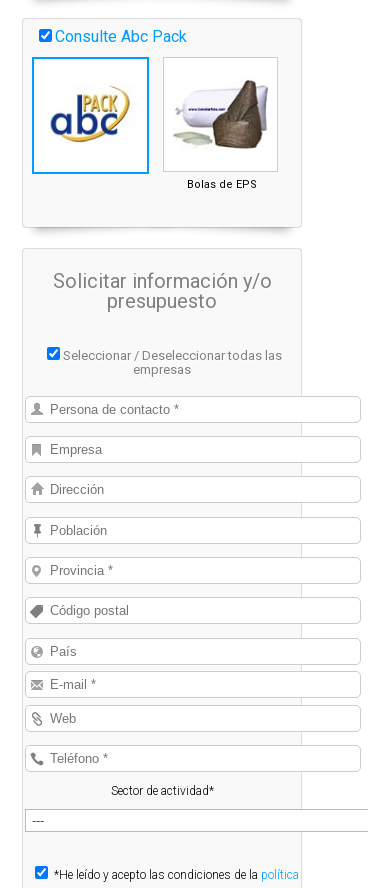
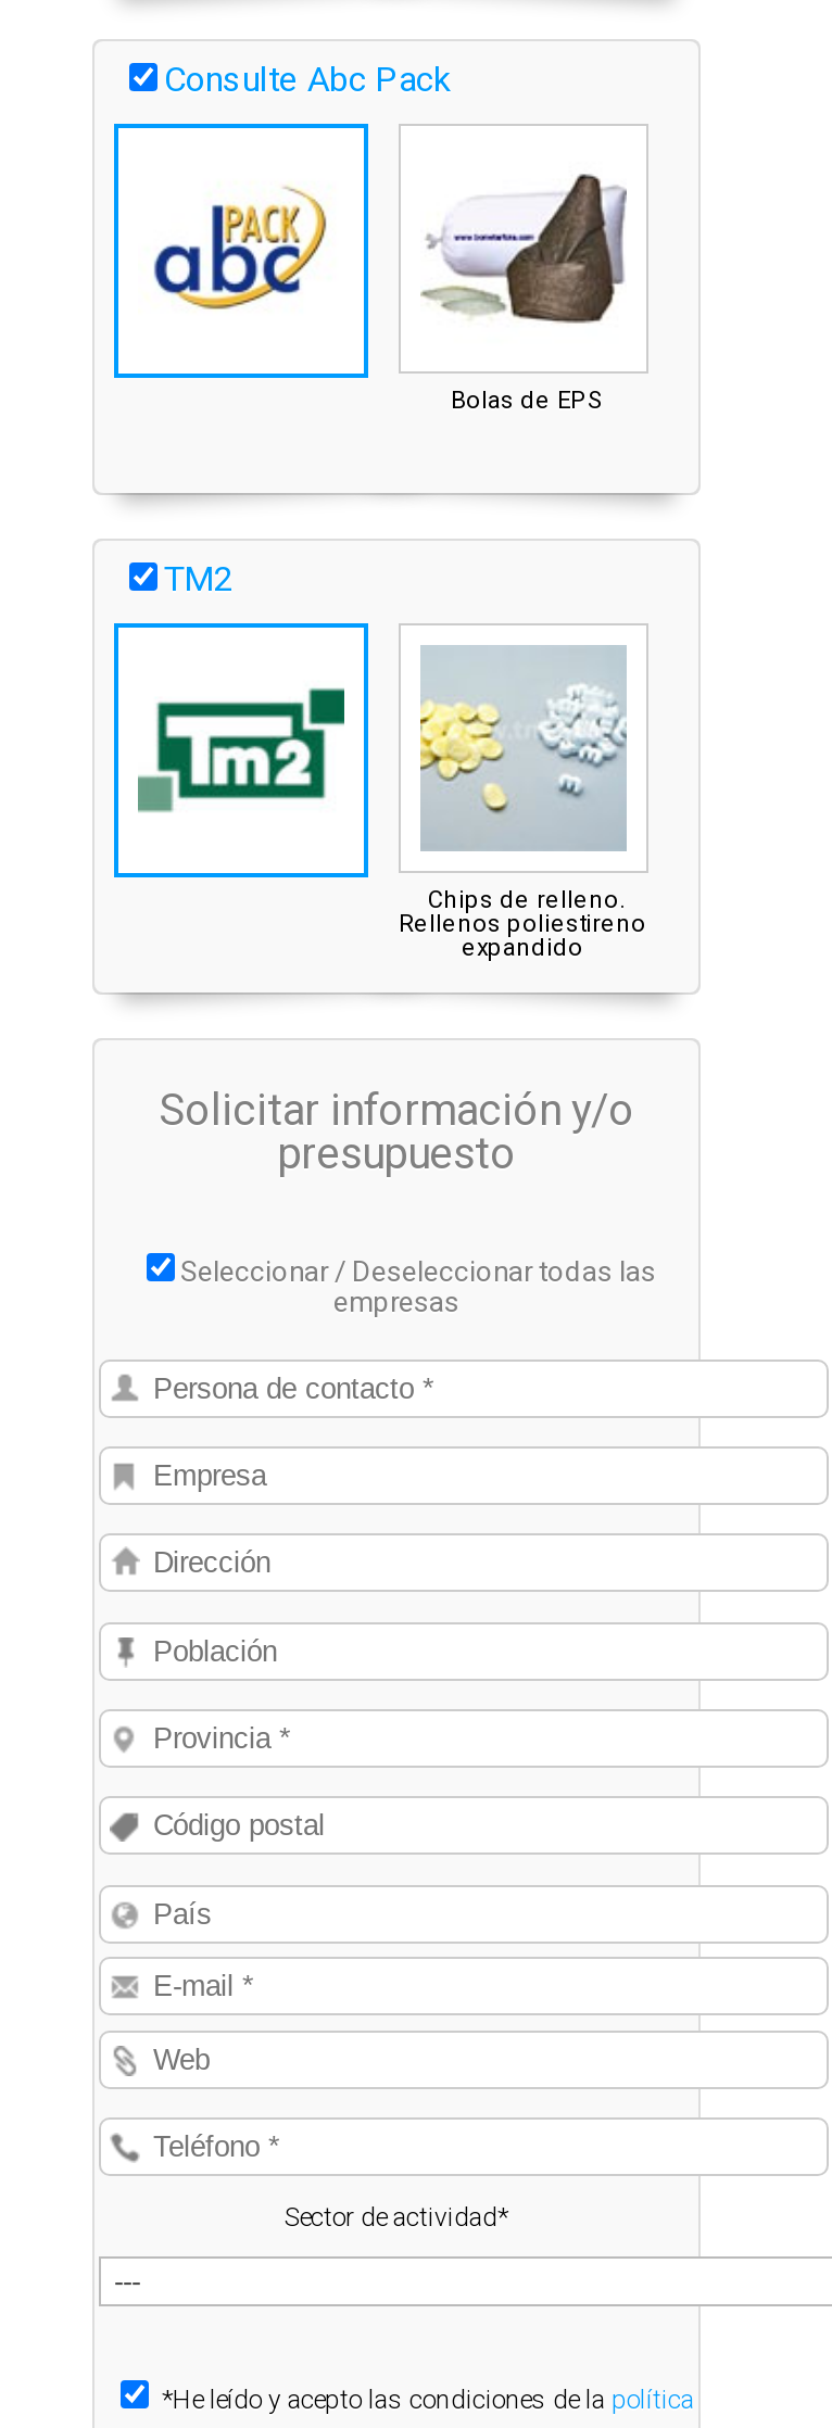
+ [image]

+ TM2

+ [image]
+ Chips de relleno.
+ Rellenos poliestireno
+ expandido
